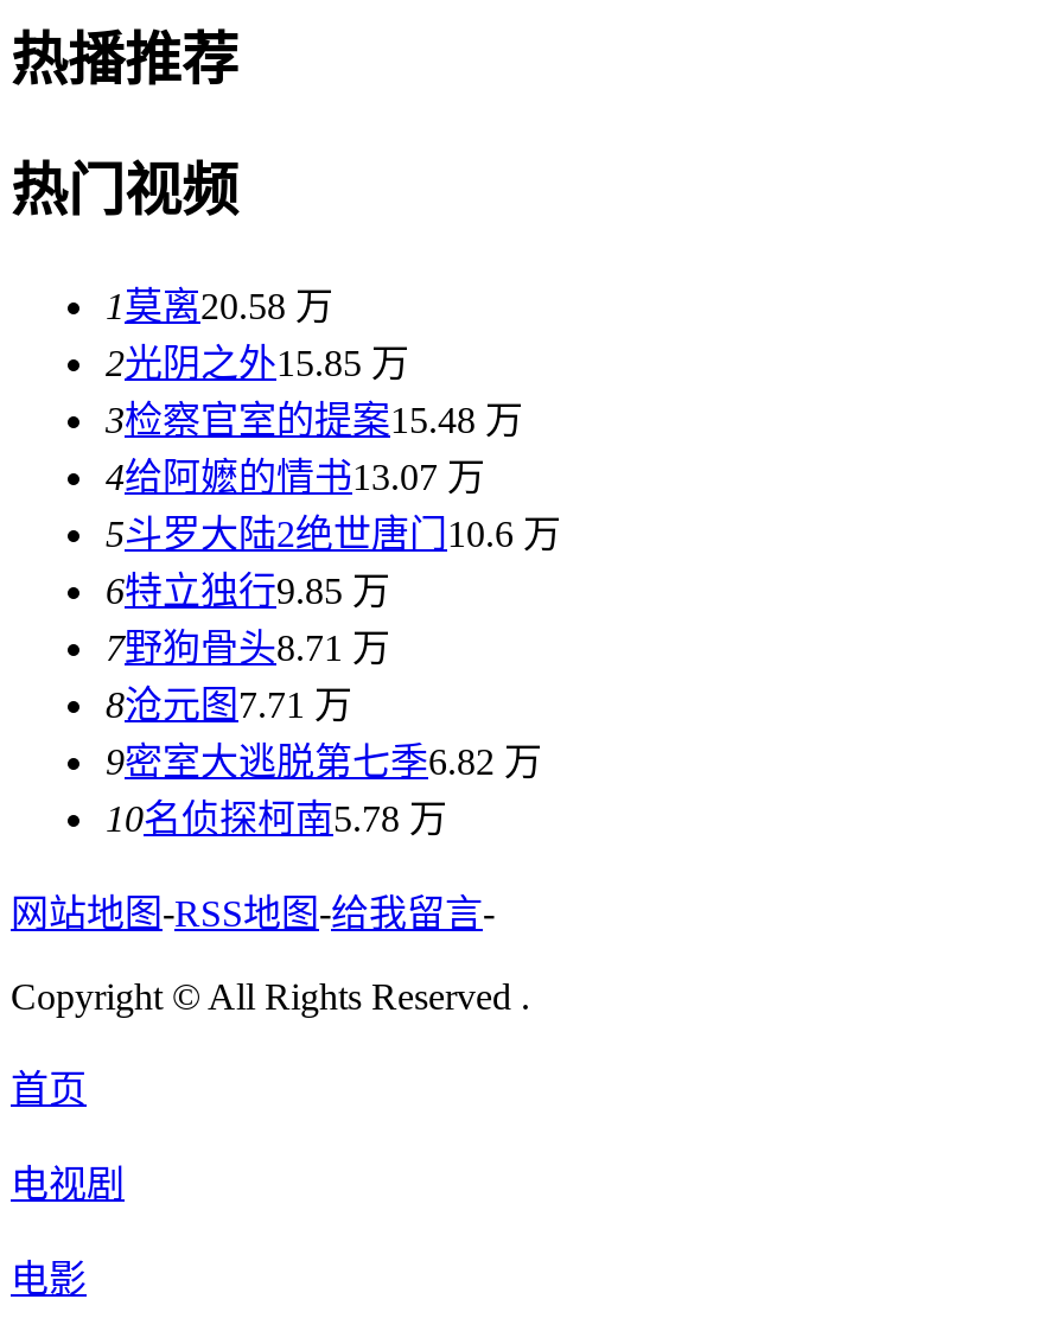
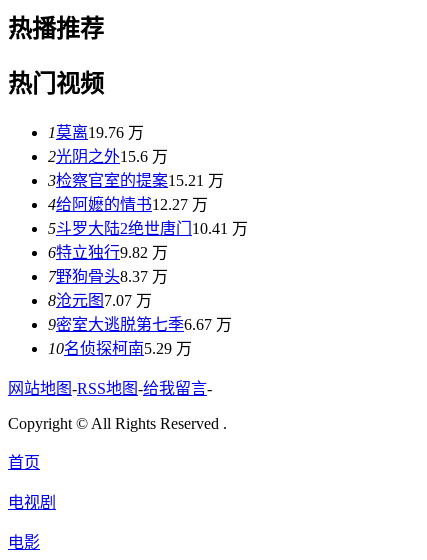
- 1莫离20.58 万
+ 1莫离19.76 万

- 2光阴之外15.85 万
+ 2光阴之外15.6 万

- 3检察官室的提案15.48 万
+ 3检察官室的提案15.21 万

- 4给阿嬷的情书13.07 万
+ 4给阿嬷的情书12.27 万

- 5斗罗大陆2绝世唐门10.6 万
+ 5斗罗大陆2绝世唐门10.41 万

- 6特立独行9.85 万
+ 6特立独行9.82 万

- 7野狗骨头8.71 万
+ 7野狗骨头8.37 万

- 8沧元图7.71 万
+ 8沧元图7.07 万

- 9密室大逃脱第七季6.82 万
+ 9密室大逃脱第七季6.67 万

- 10名侦探柯南5.78 万
+ 10名侦探柯南5.29 万
